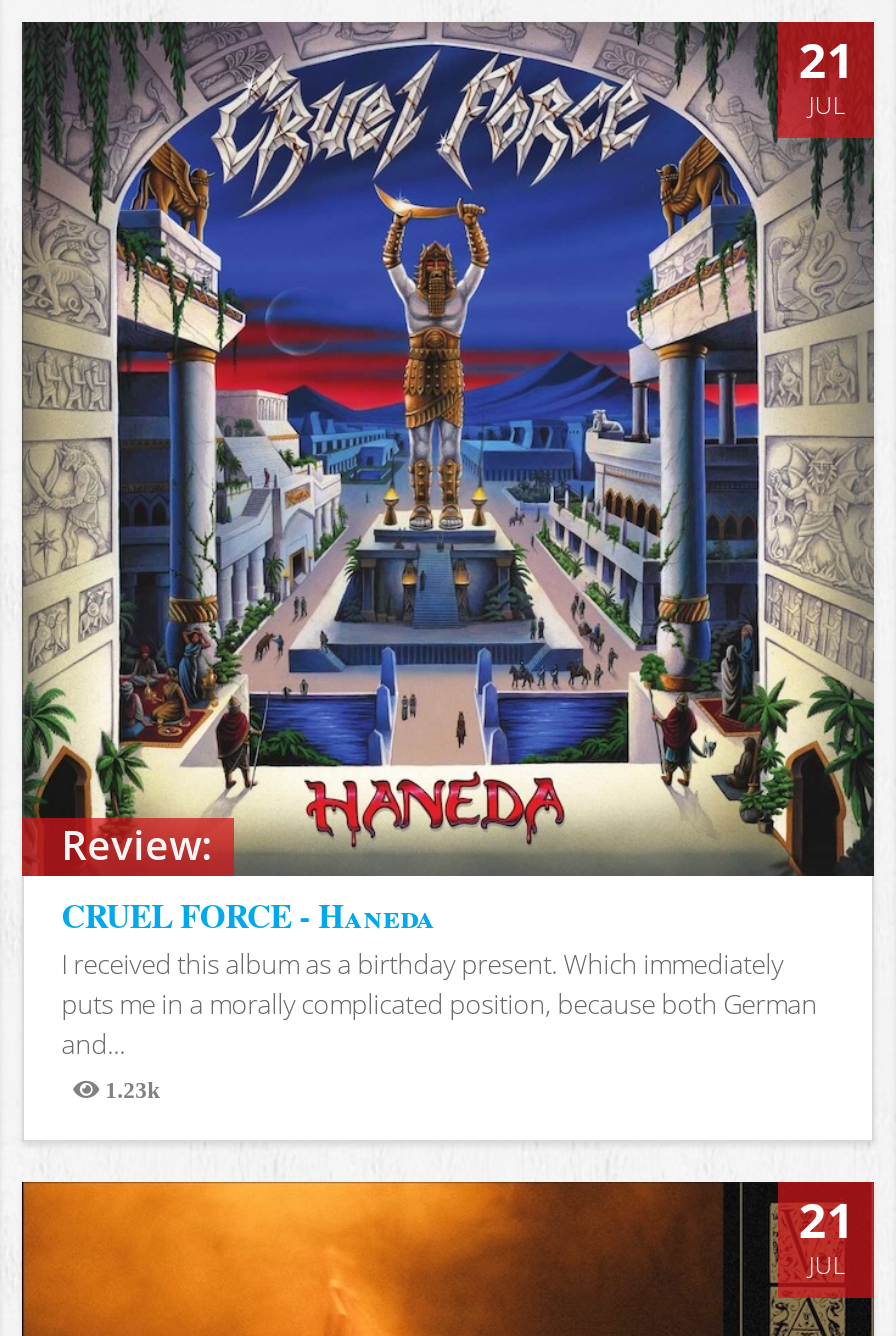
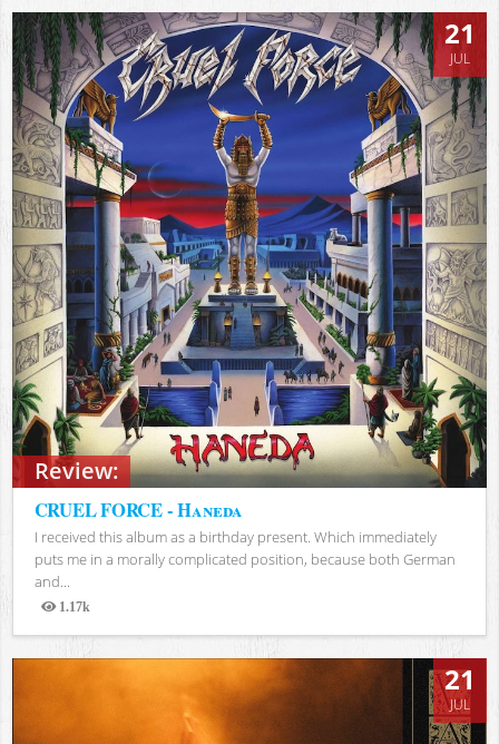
- 1.23k
+ 1.17k
